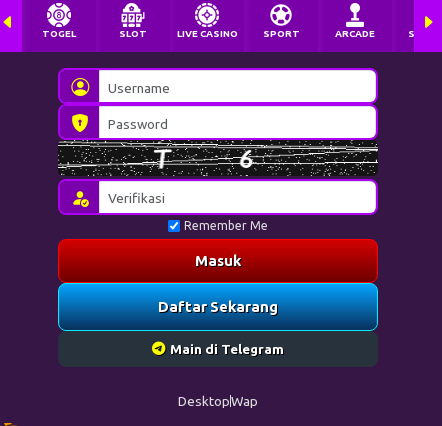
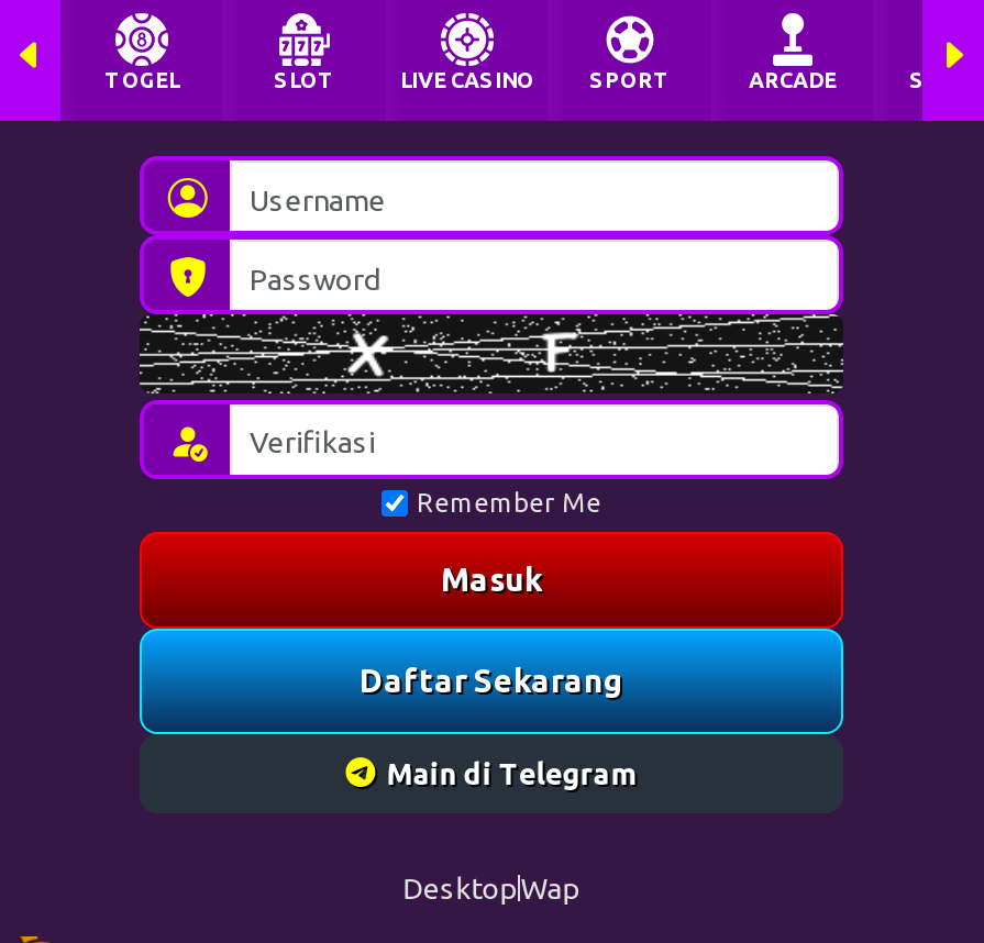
- [image]
+ [image]
